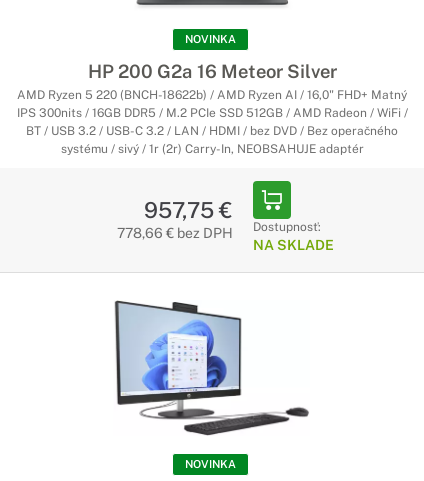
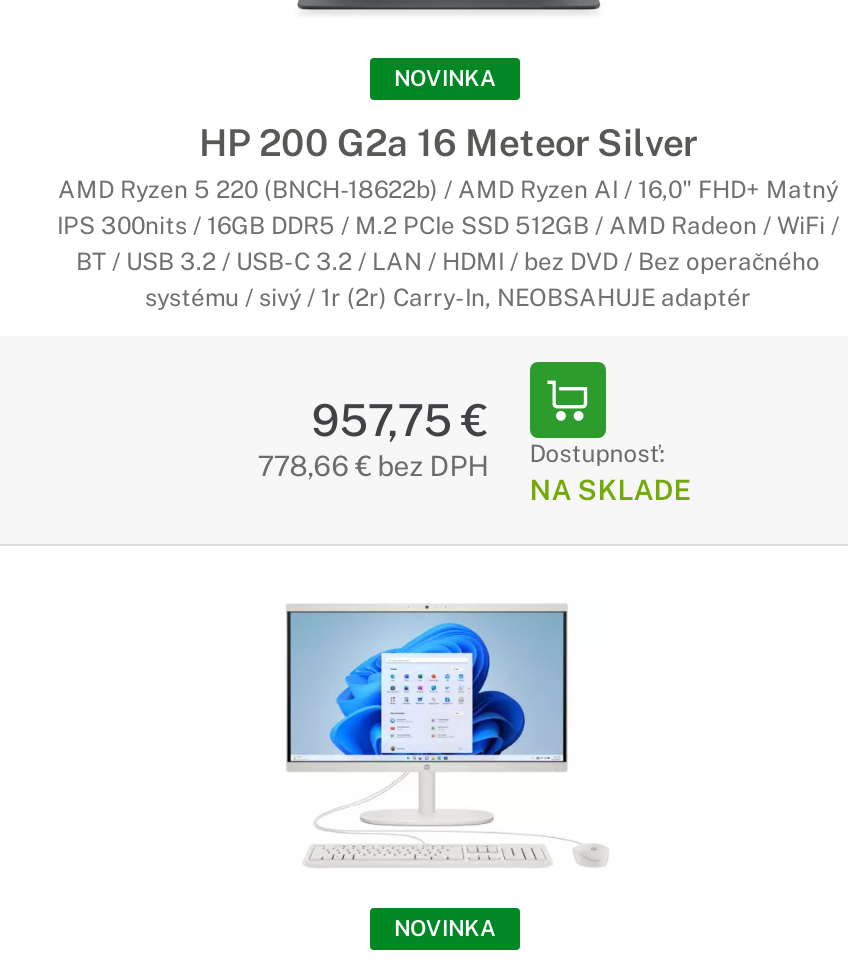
- [image]
+ [image]
